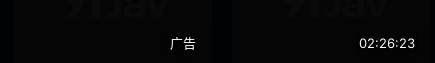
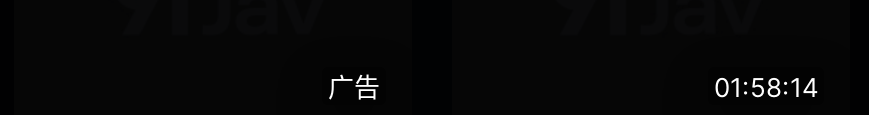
- 02:26:23
+ 01:58:14
